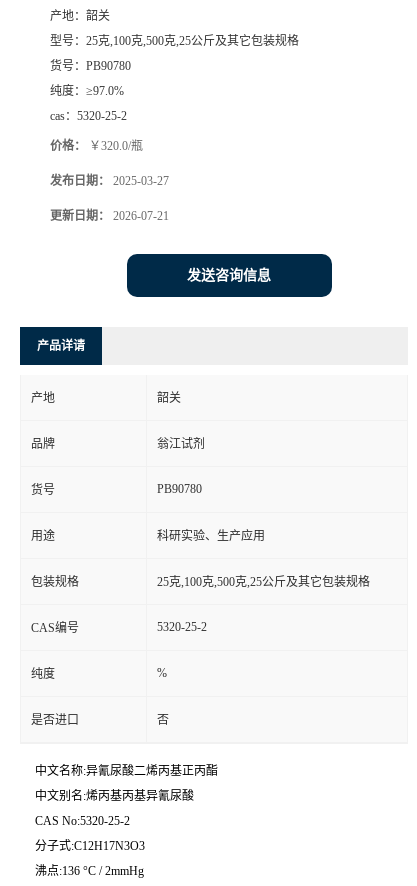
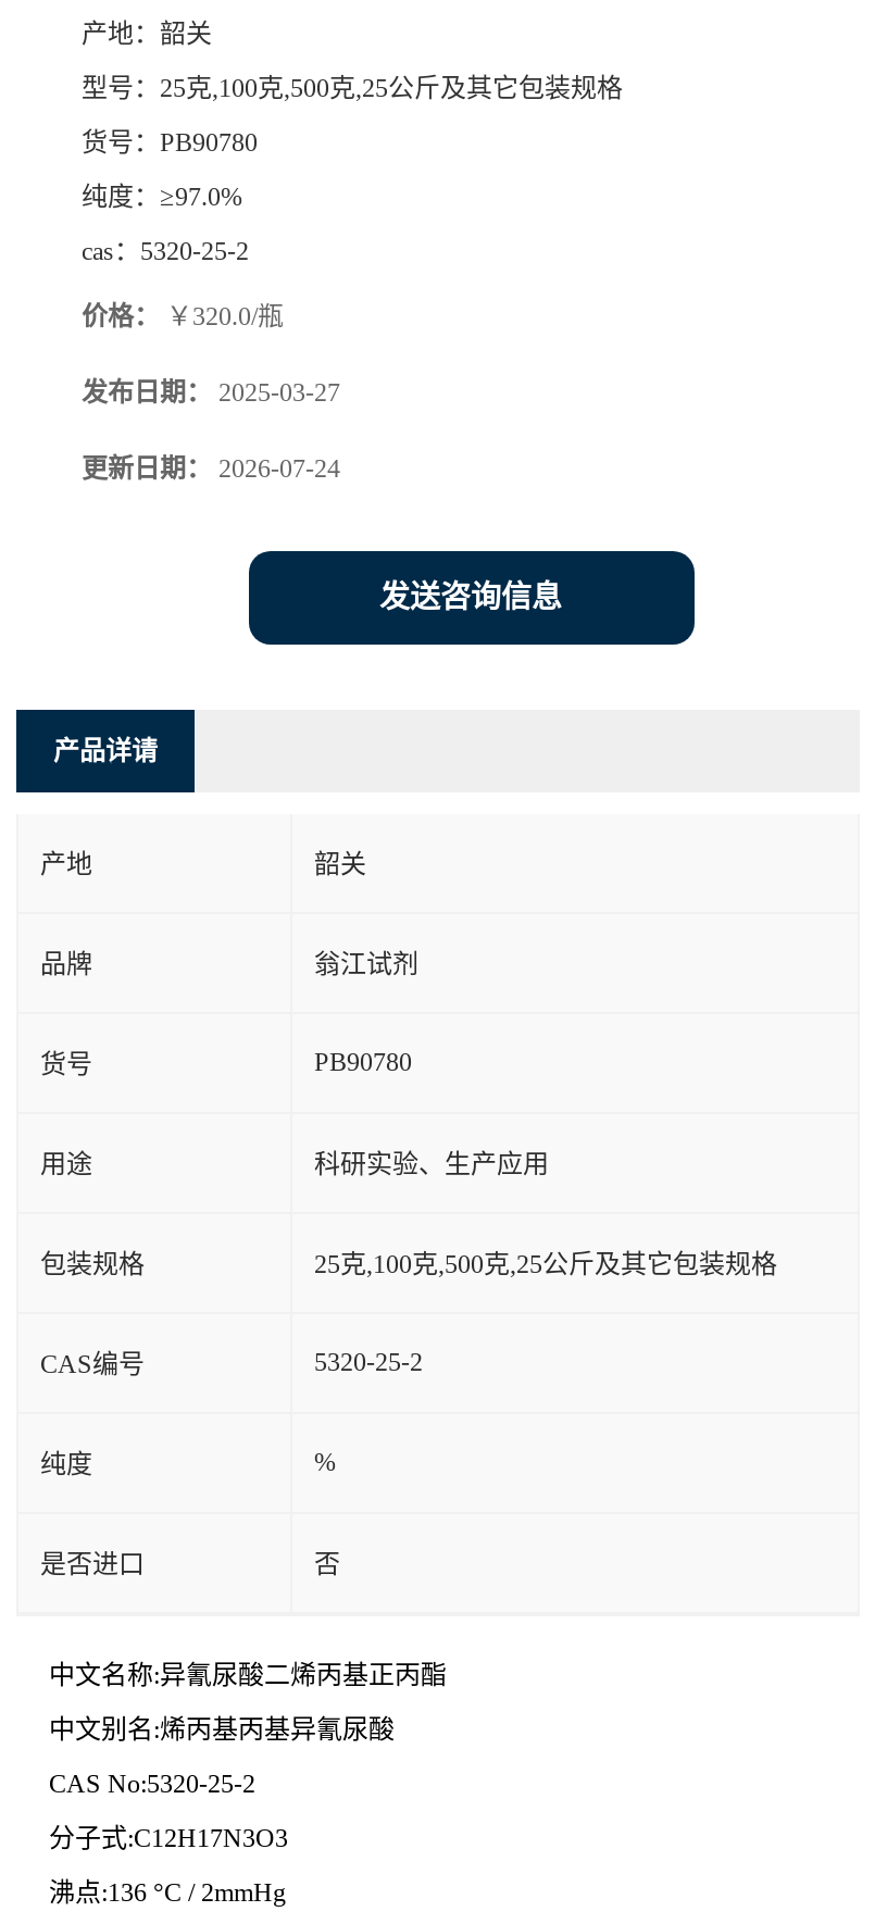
- 更新日期：2026-07-21
+ 更新日期：2026-07-24
